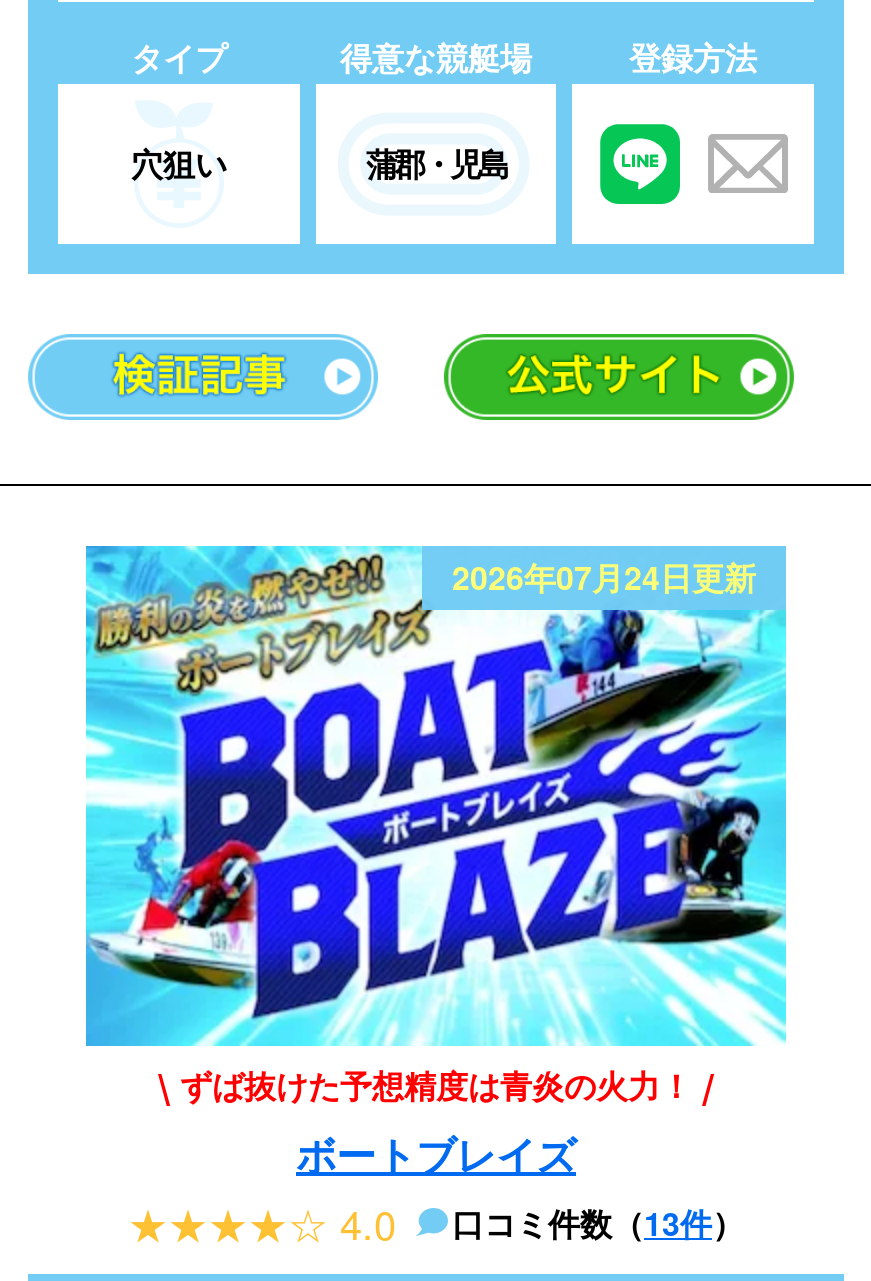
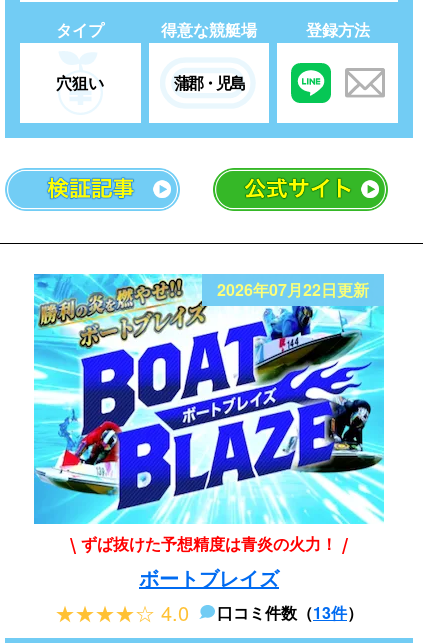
- 2026年07月24日更新
+ 2026年07月22日更新
